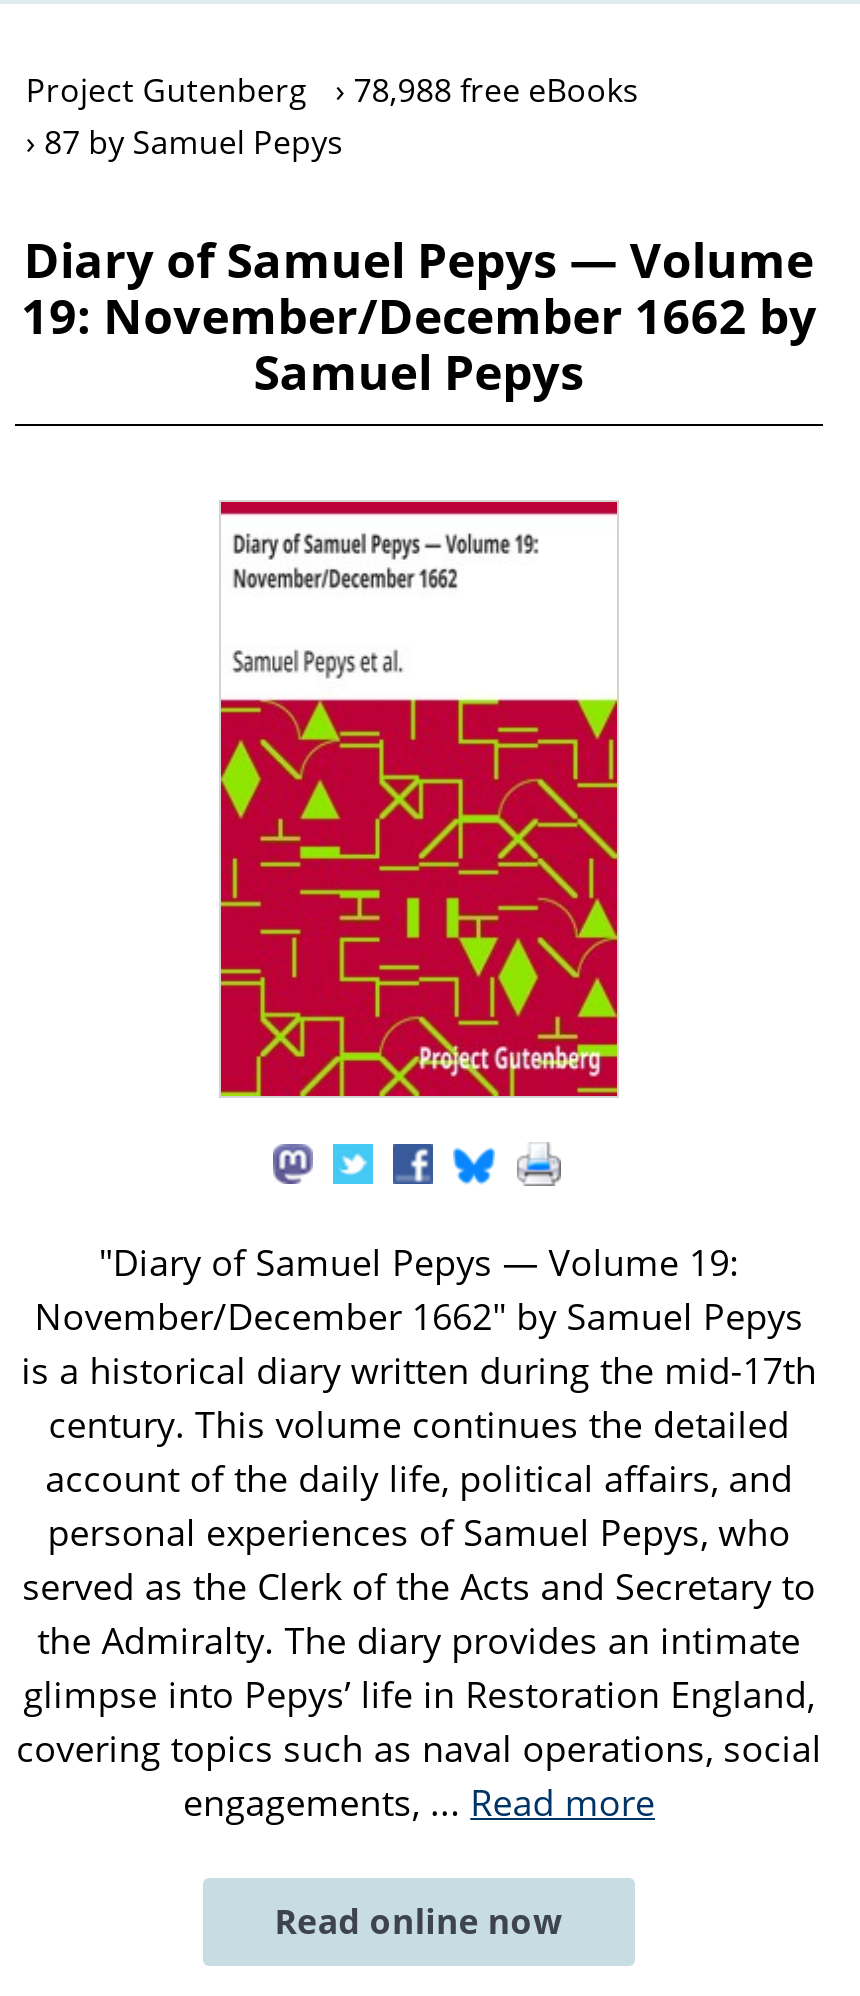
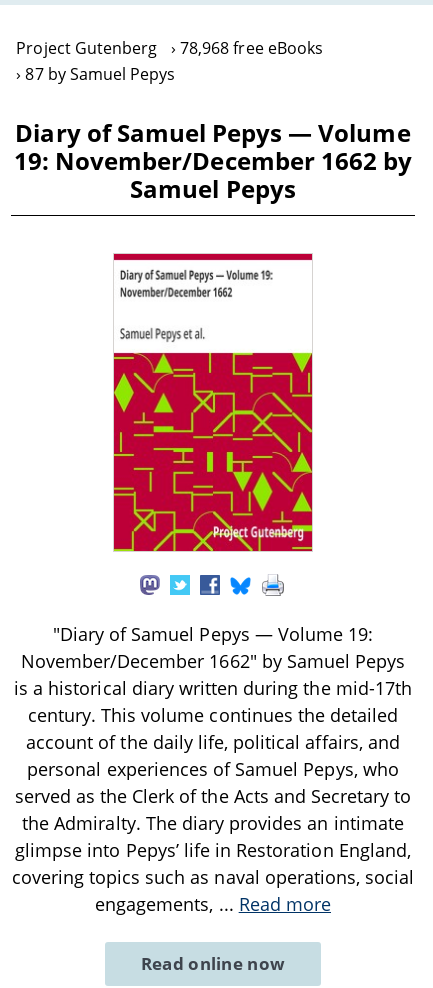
- Project Gutenberg 78,988 free eBooks
+ Project Gutenberg 78,968 free eBooks
